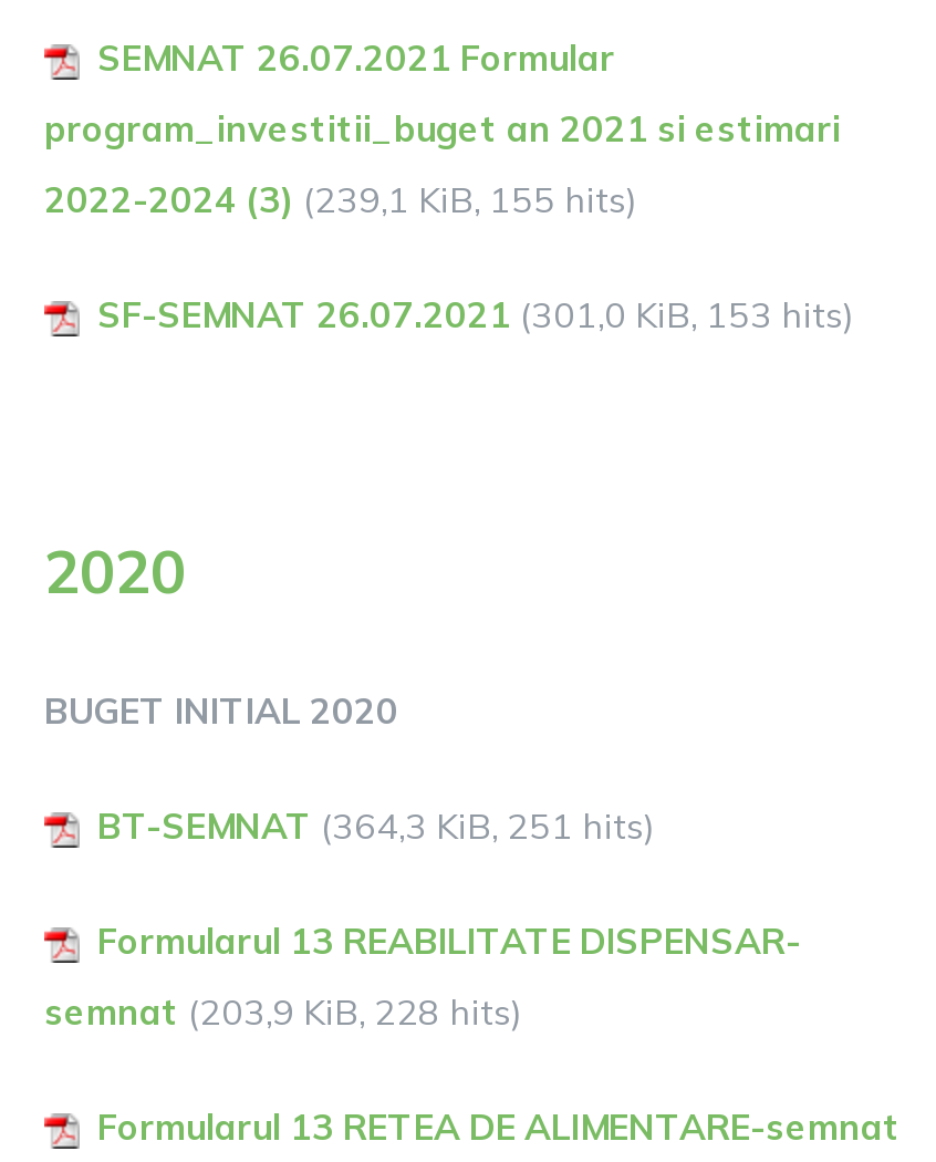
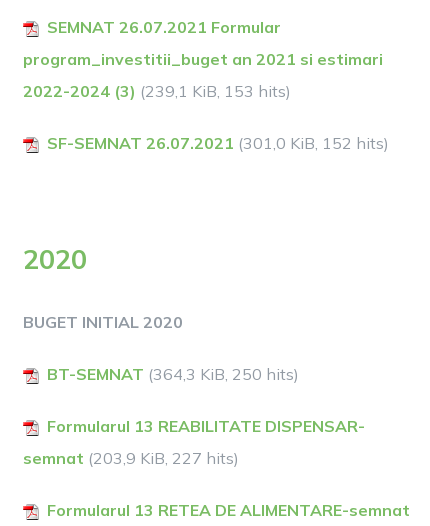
- 2022-2024 (3) (239,1 KiB, 155 hits)
+ 2022-2024 (3) (239,1 KiB, 153 hits)

- SF-SEMNAT 26.07.2021 (301,0 KiB, 153 hits)
+ SF-SEMNAT 26.07.2021 (301,0 KiB, 152 hits)

- BT-SEMNAT (364,3 KiB, 251 hits)
+ BT-SEMNAT (364,3 KiB, 250 hits)

- semnat (203,9 KiB, 228 hits)
+ semnat (203,9 KiB, 227 hits)
